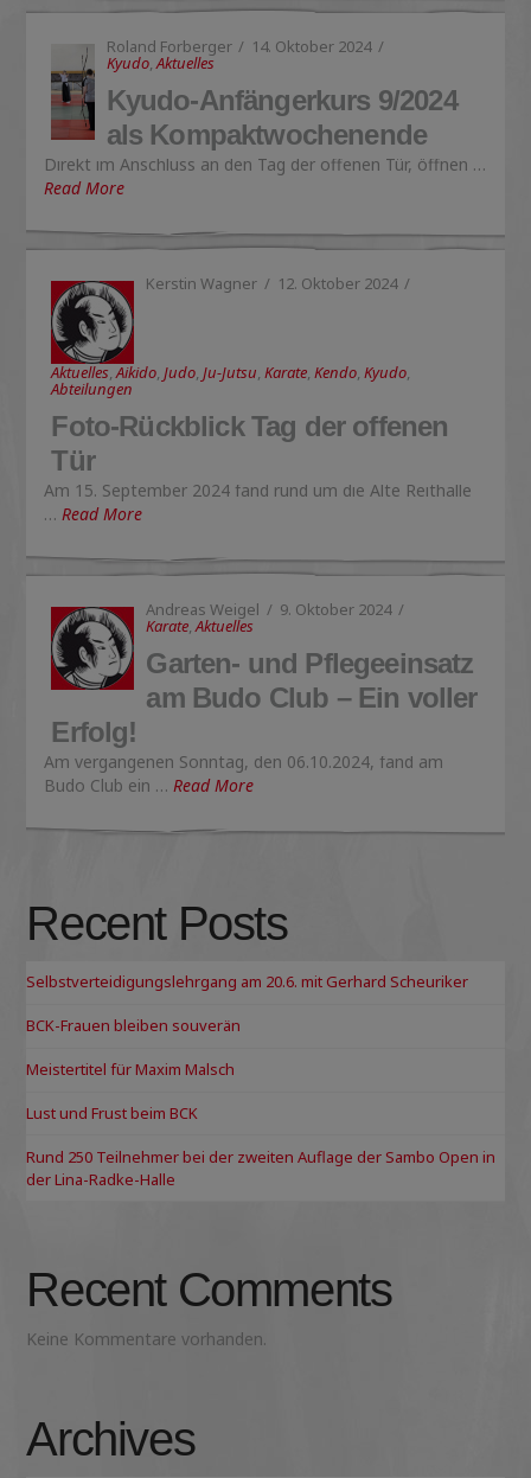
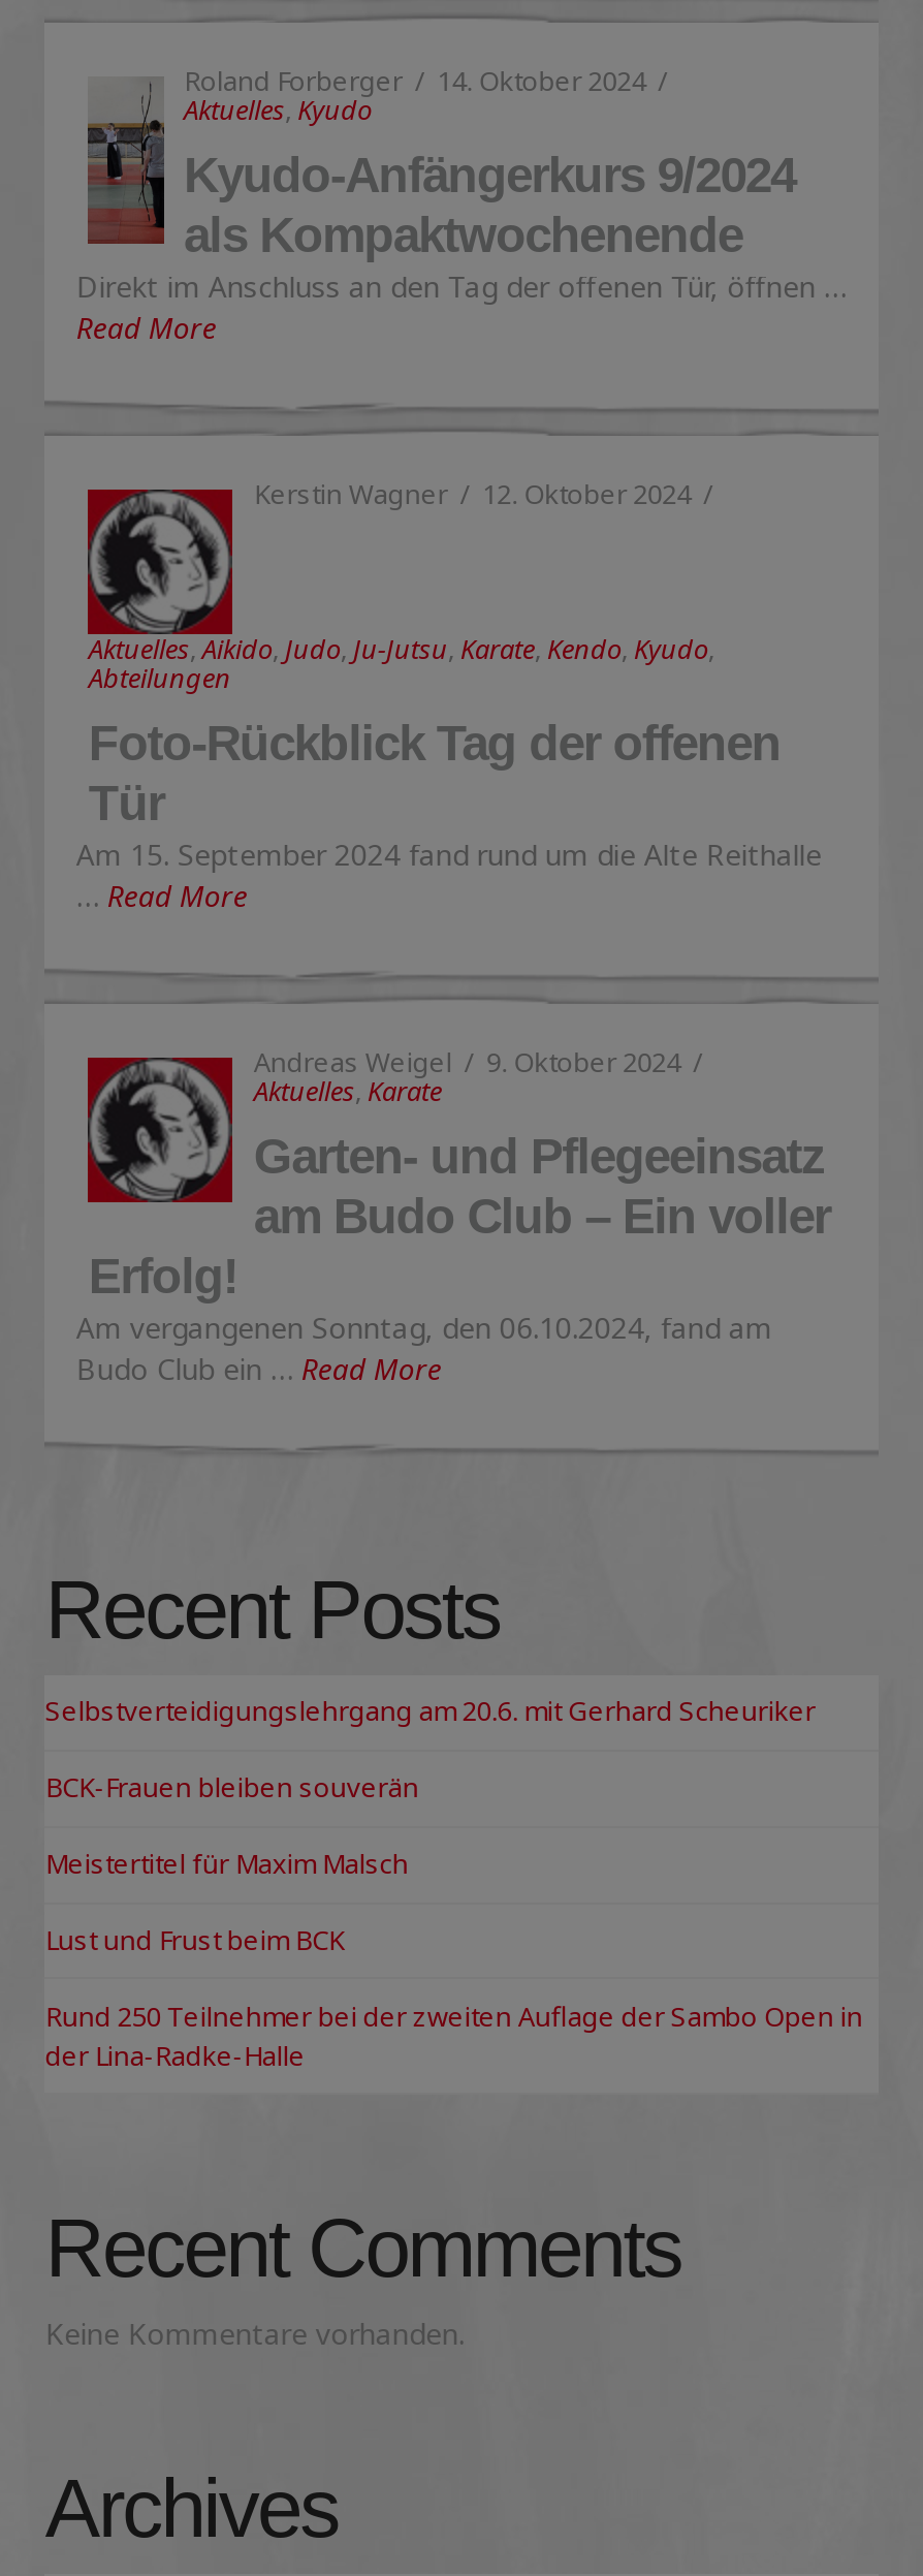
- Kyudo,Aktuelles
+ Aktuelles,Kyudo

- Karate, Aktuelles
+ Aktuelles, Karate
